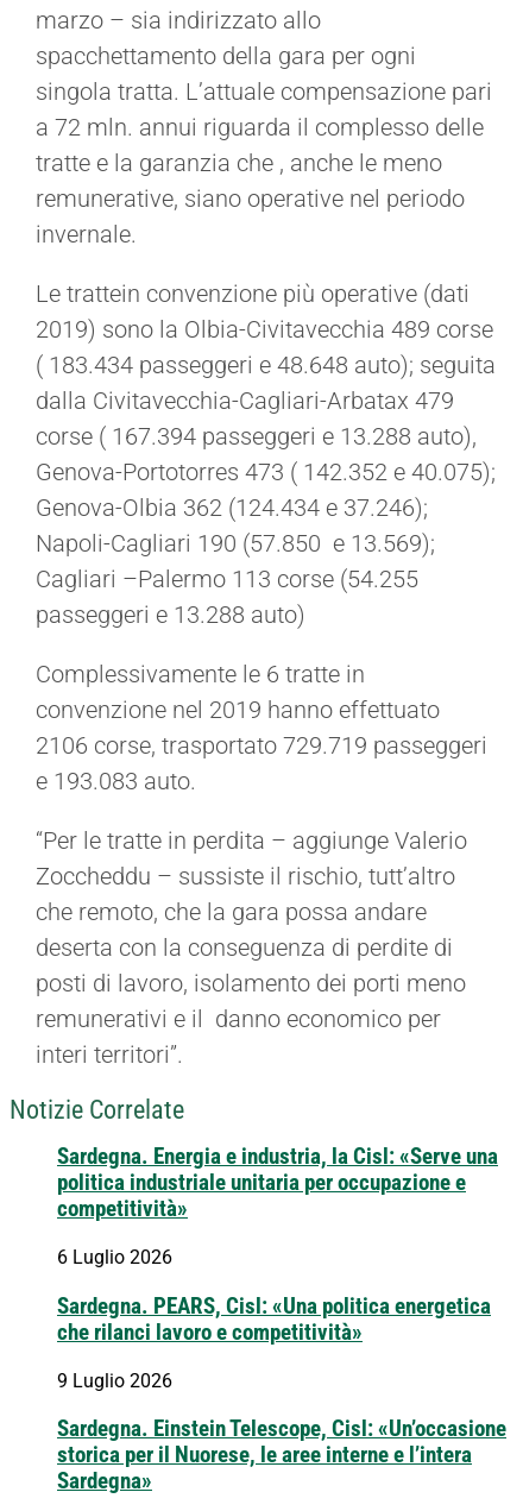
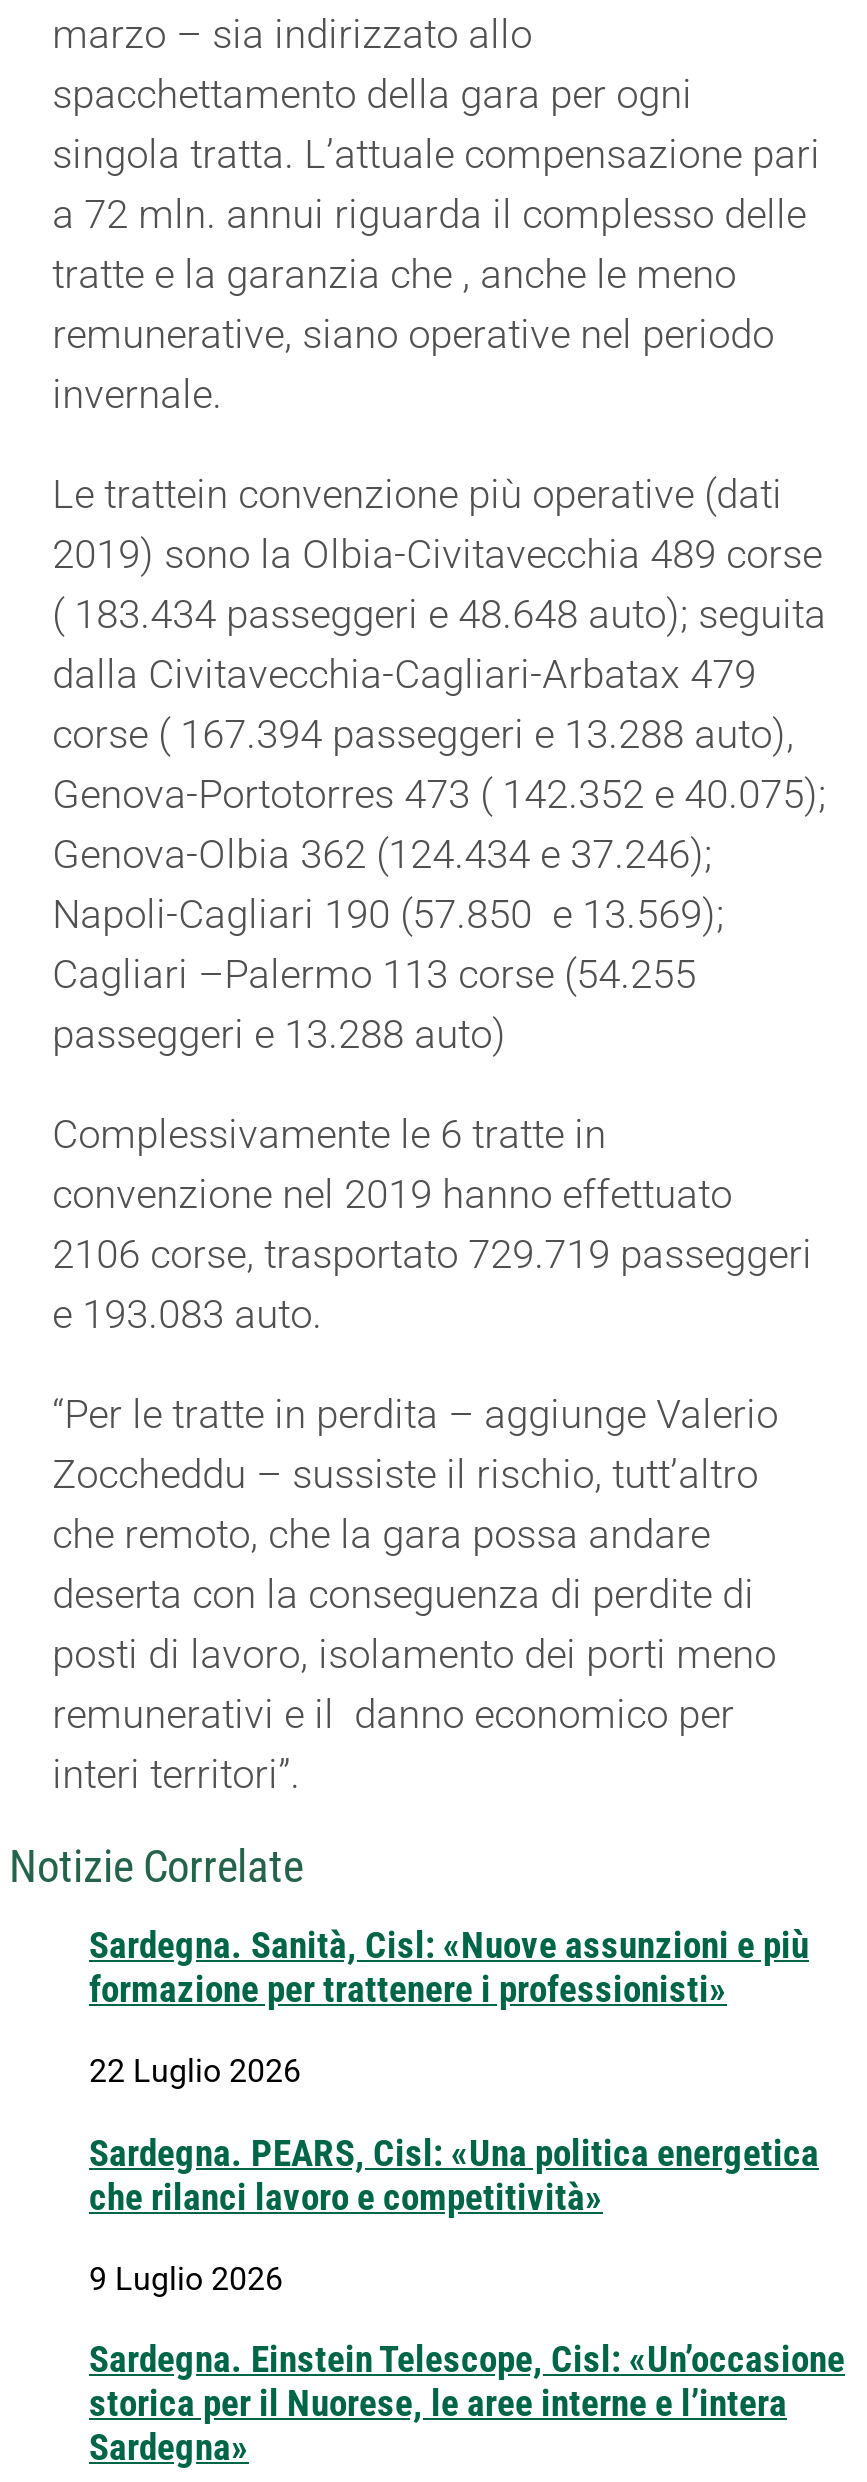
- Sardegna. Energia e industria, la Cisl: «Serve una
- politica industriale unitaria per occupazione e
- competitività»
+ Sardegna. Sanità, Cisl: «Nuove assunzioni e più
+ formazione per trattenere i professionisti»

- 6 Luglio 2026
+ 22 Luglio 2026
